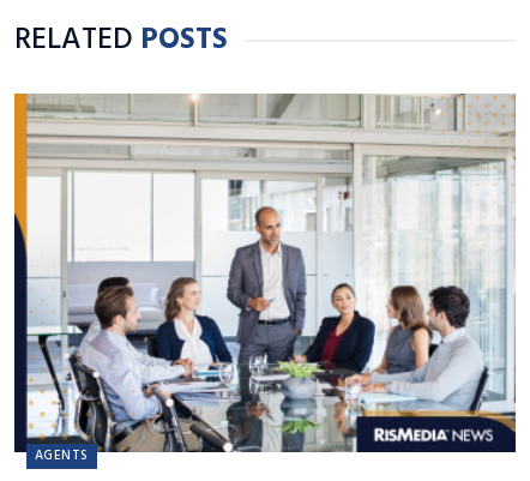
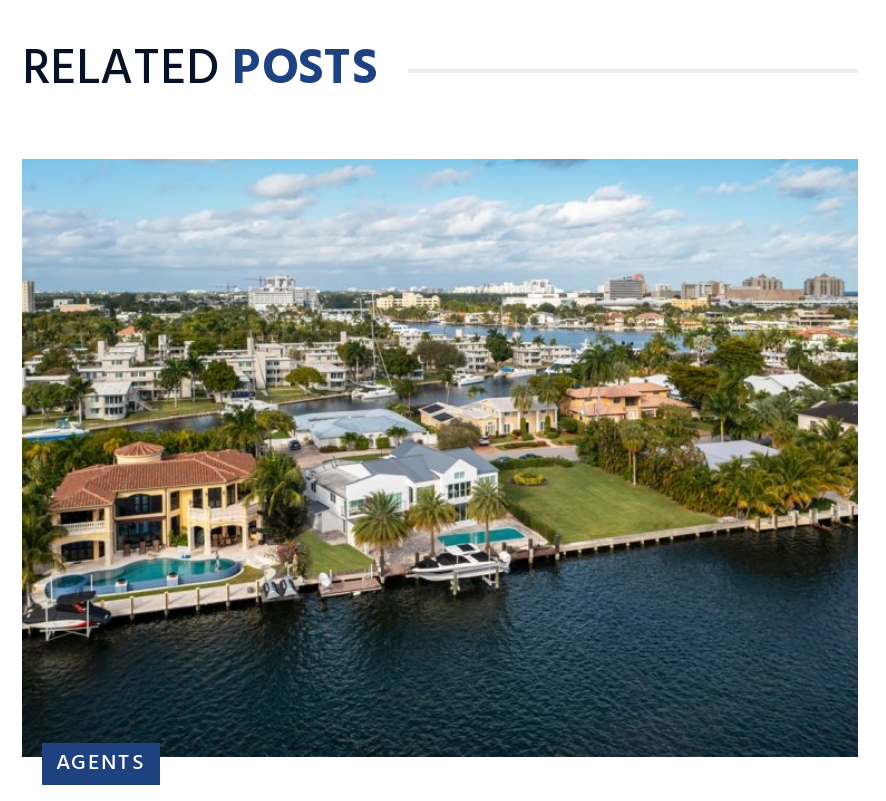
- [image]
+ [image]
